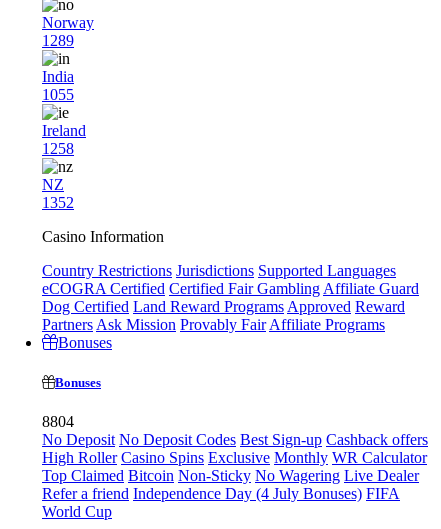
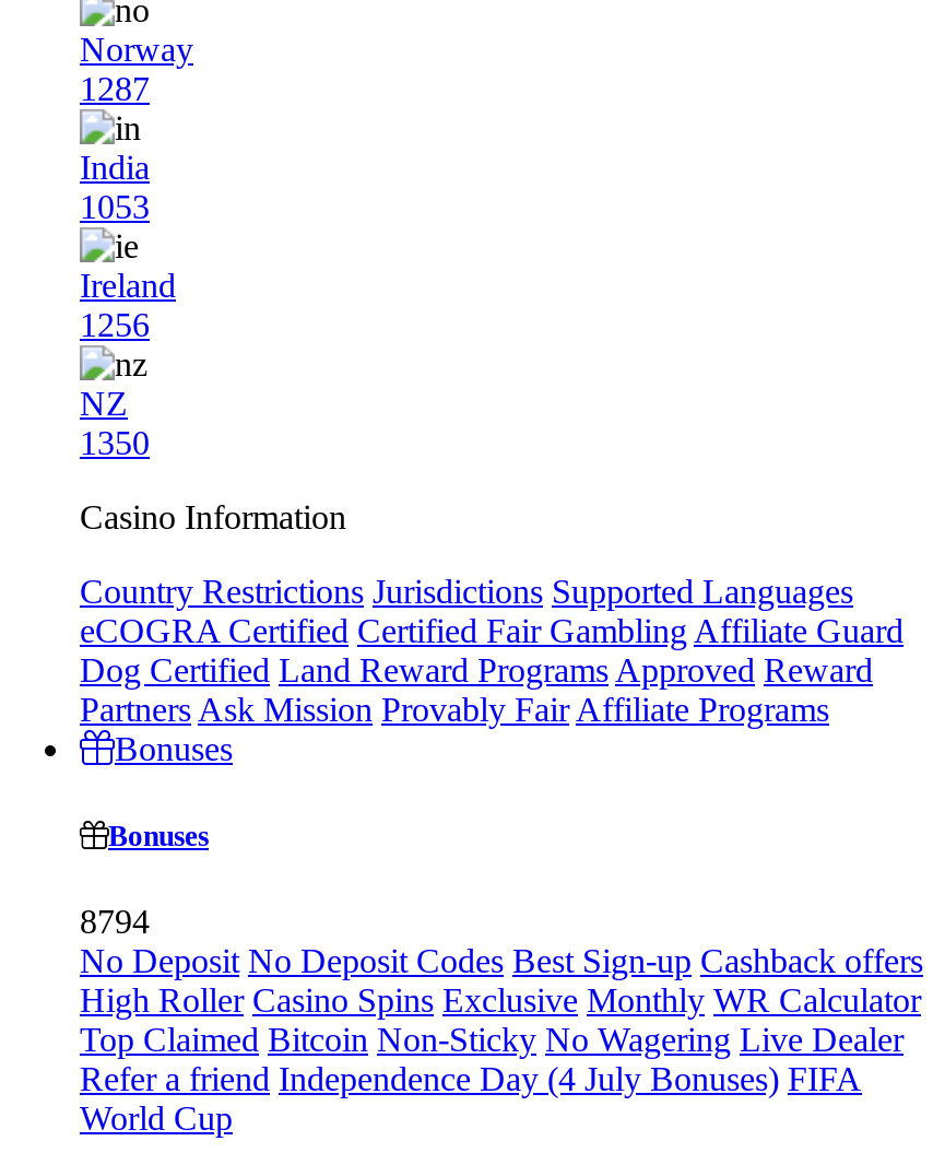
- 1289
+ 1287

- 1055
+ 1053

- 1258
+ 1256

- 1352
+ 1350

- 8804
+ 8794
